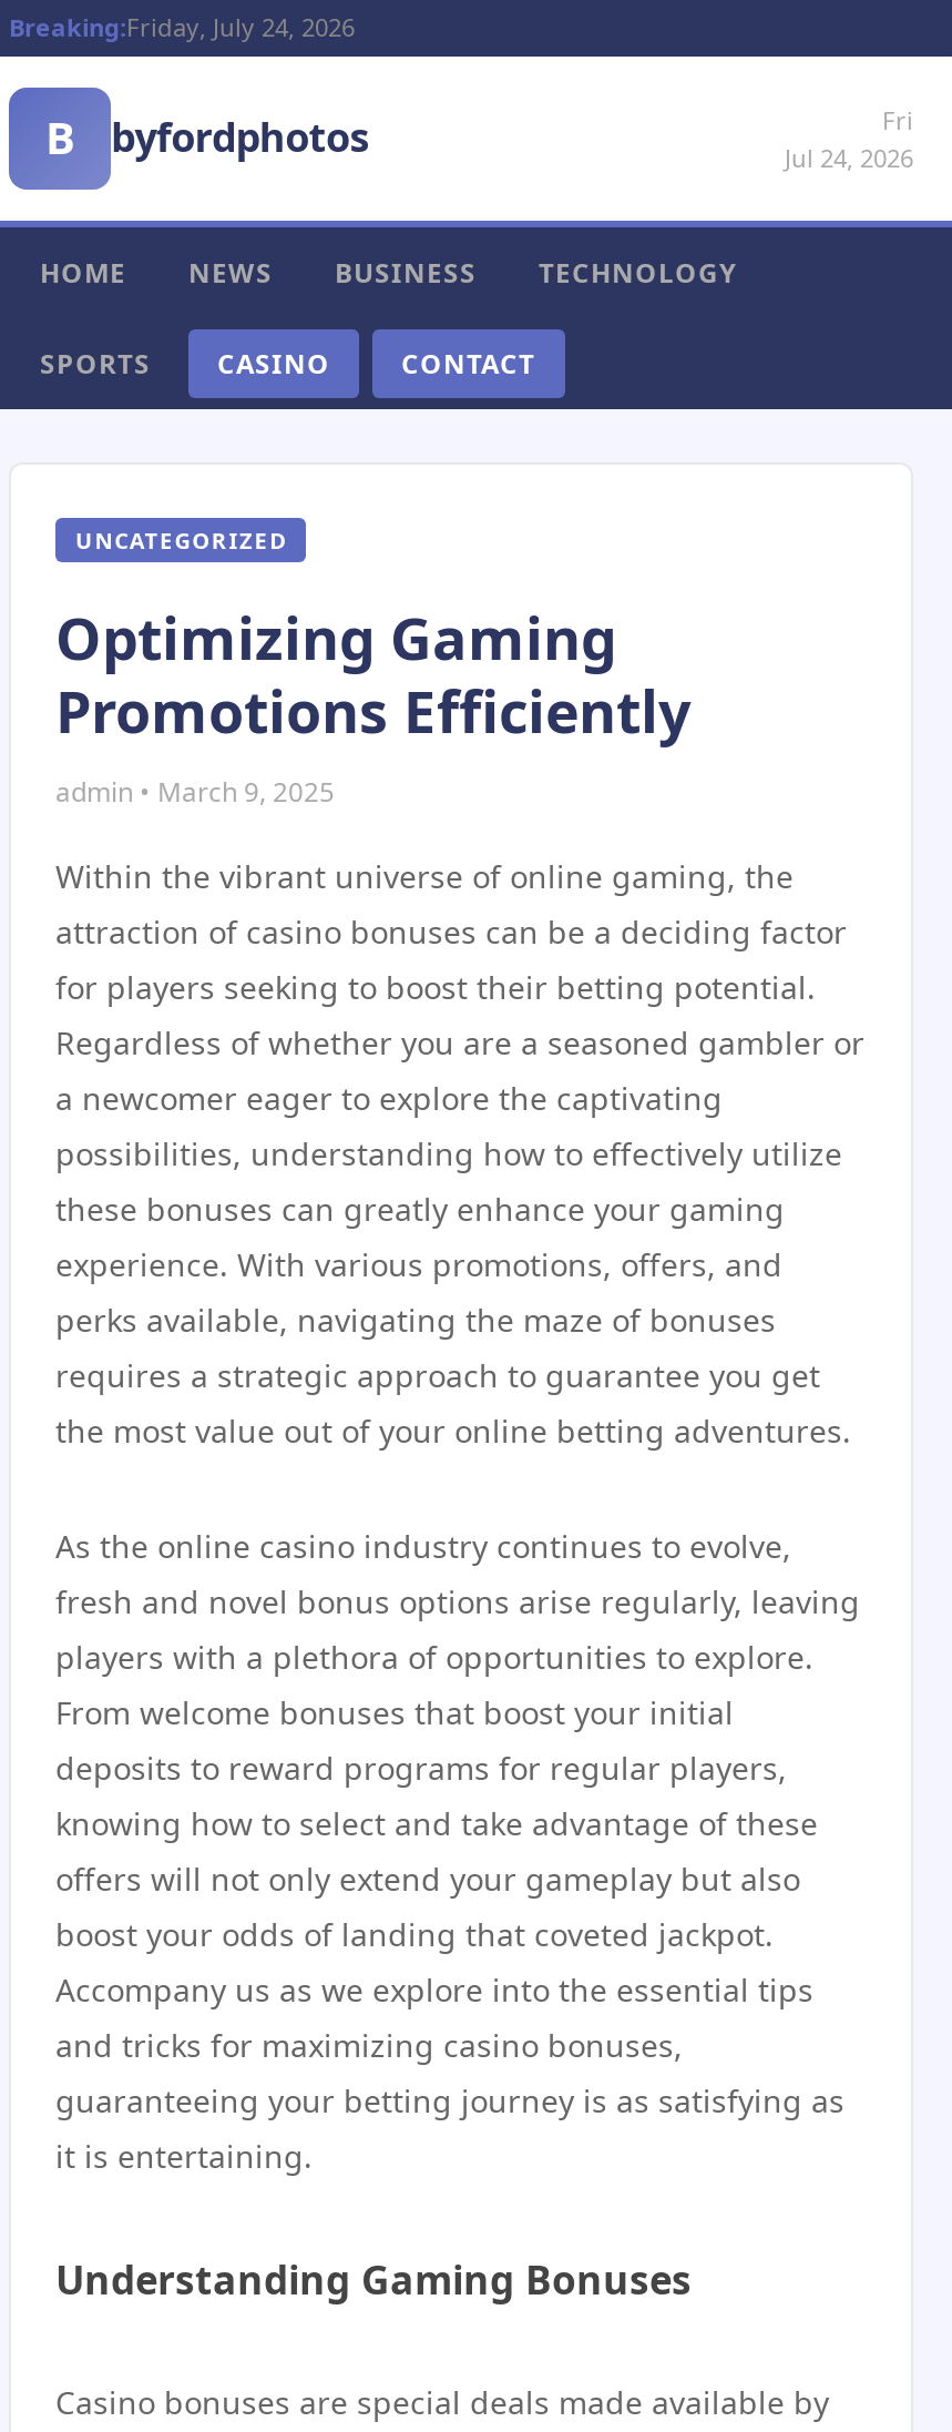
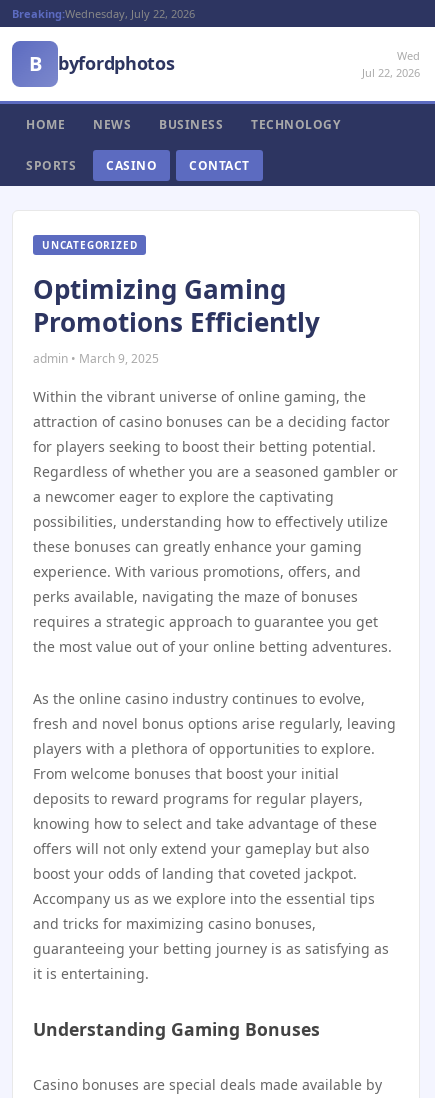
- Breaking:Friday, July 24, 2026
+ Breaking:Wednesday, July 22, 2026

- Fri
- Jul 24, 2026
+ Wed
+ Jul 22, 2026
